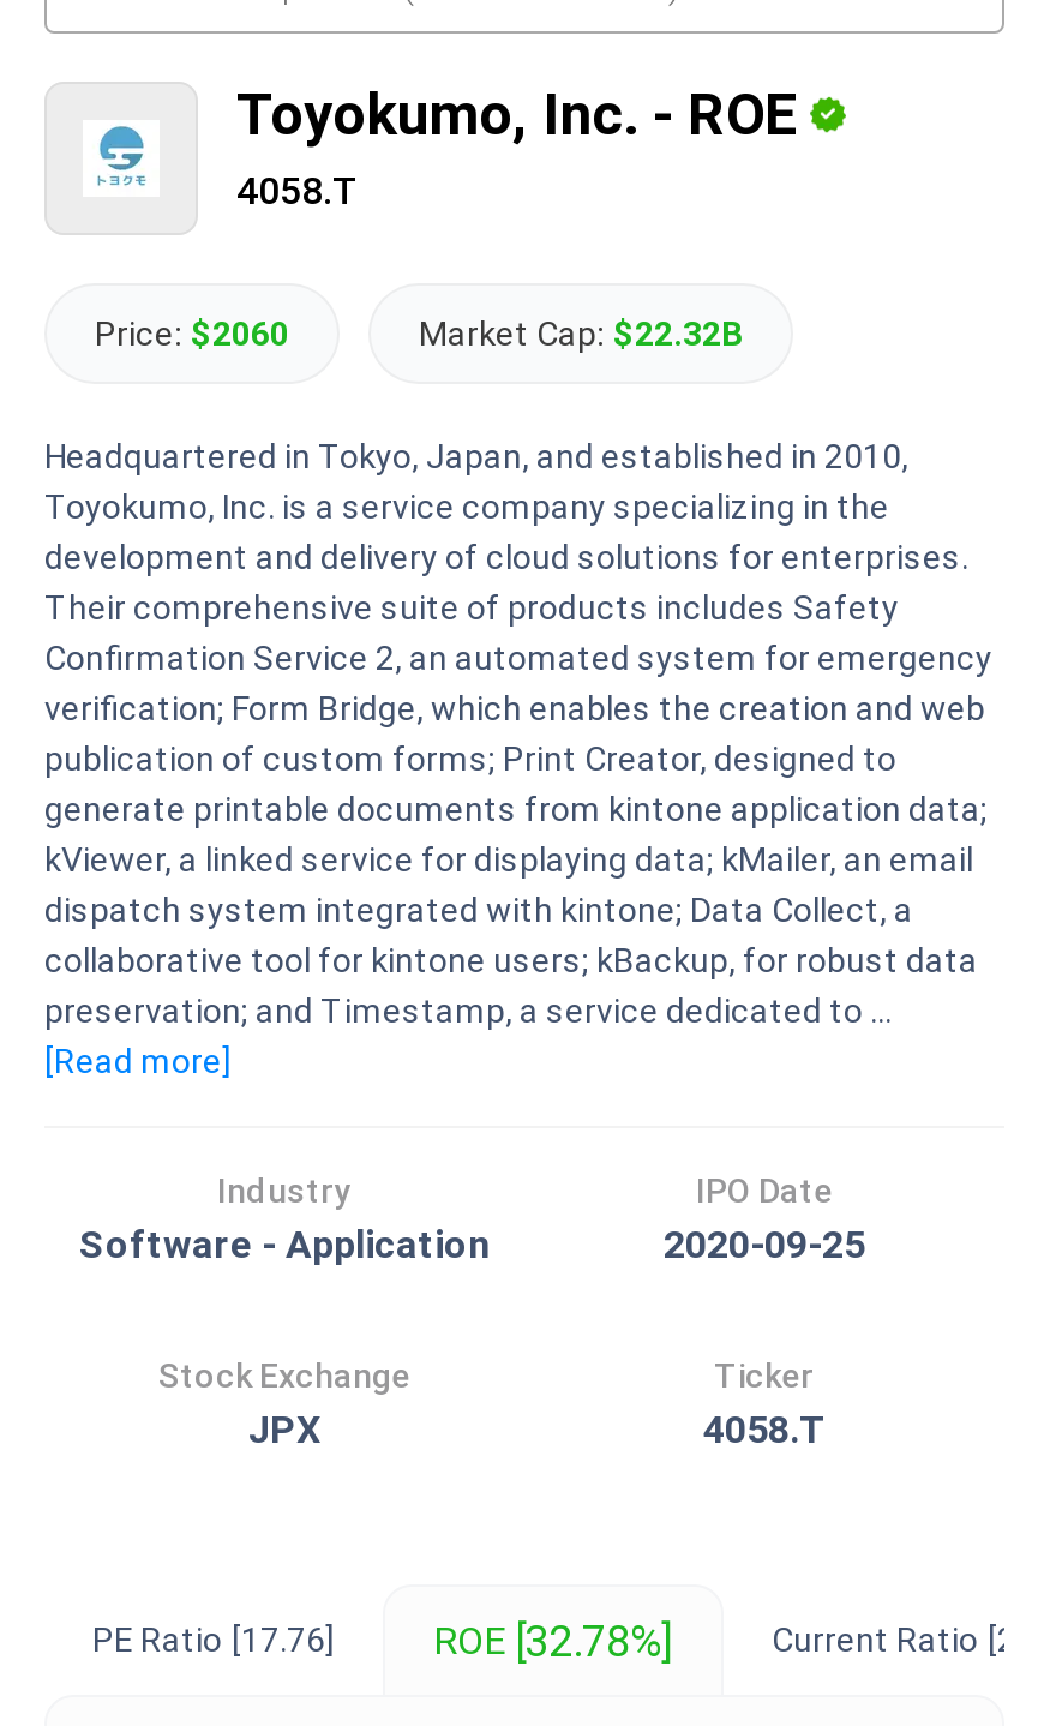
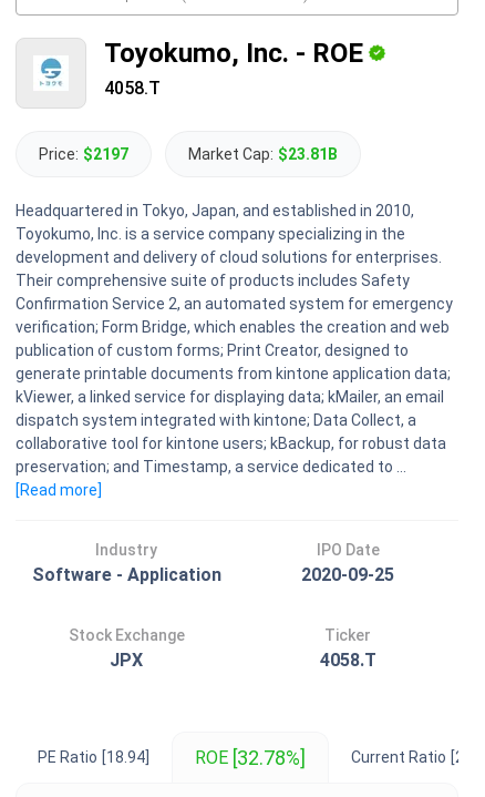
- Price: $2060
+ Price: $2197

- Market Cap: $22.32B
+ Market Cap: $23.81B

- PE Ratio [17.76]
+ PE Ratio [18.94]
